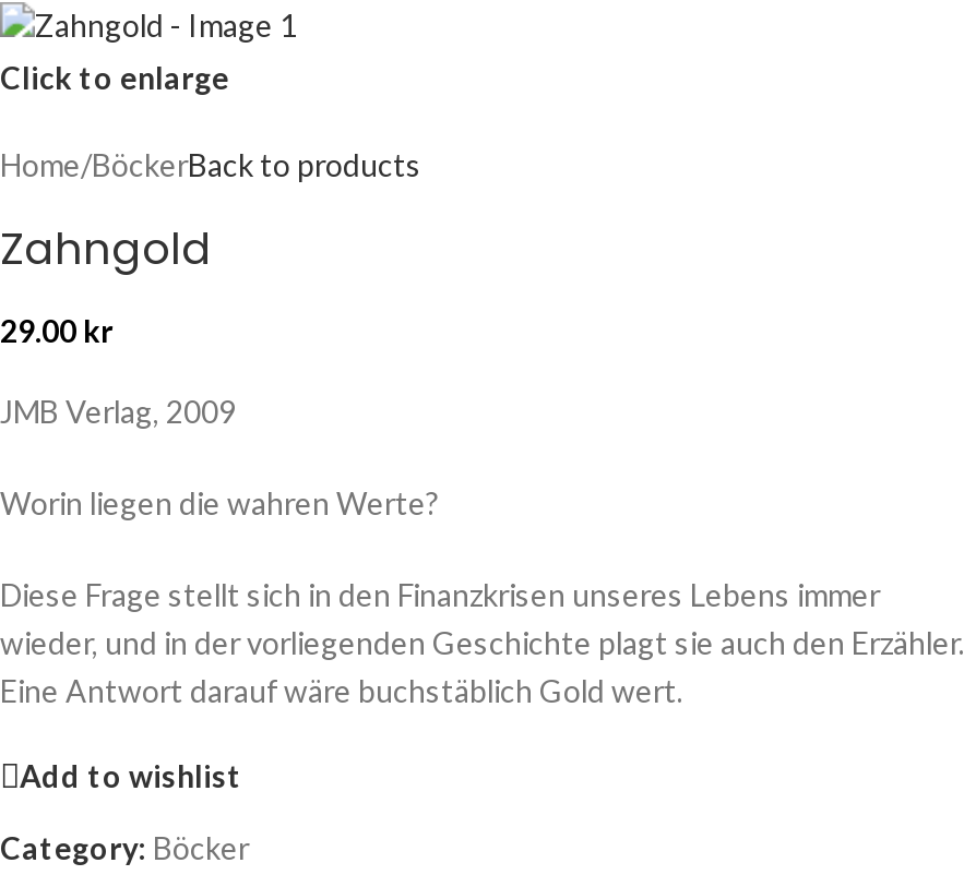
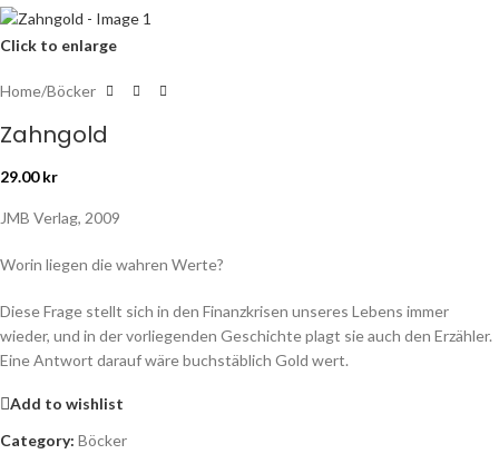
- Home/BöckerBack to products
+ Home/Böcker
